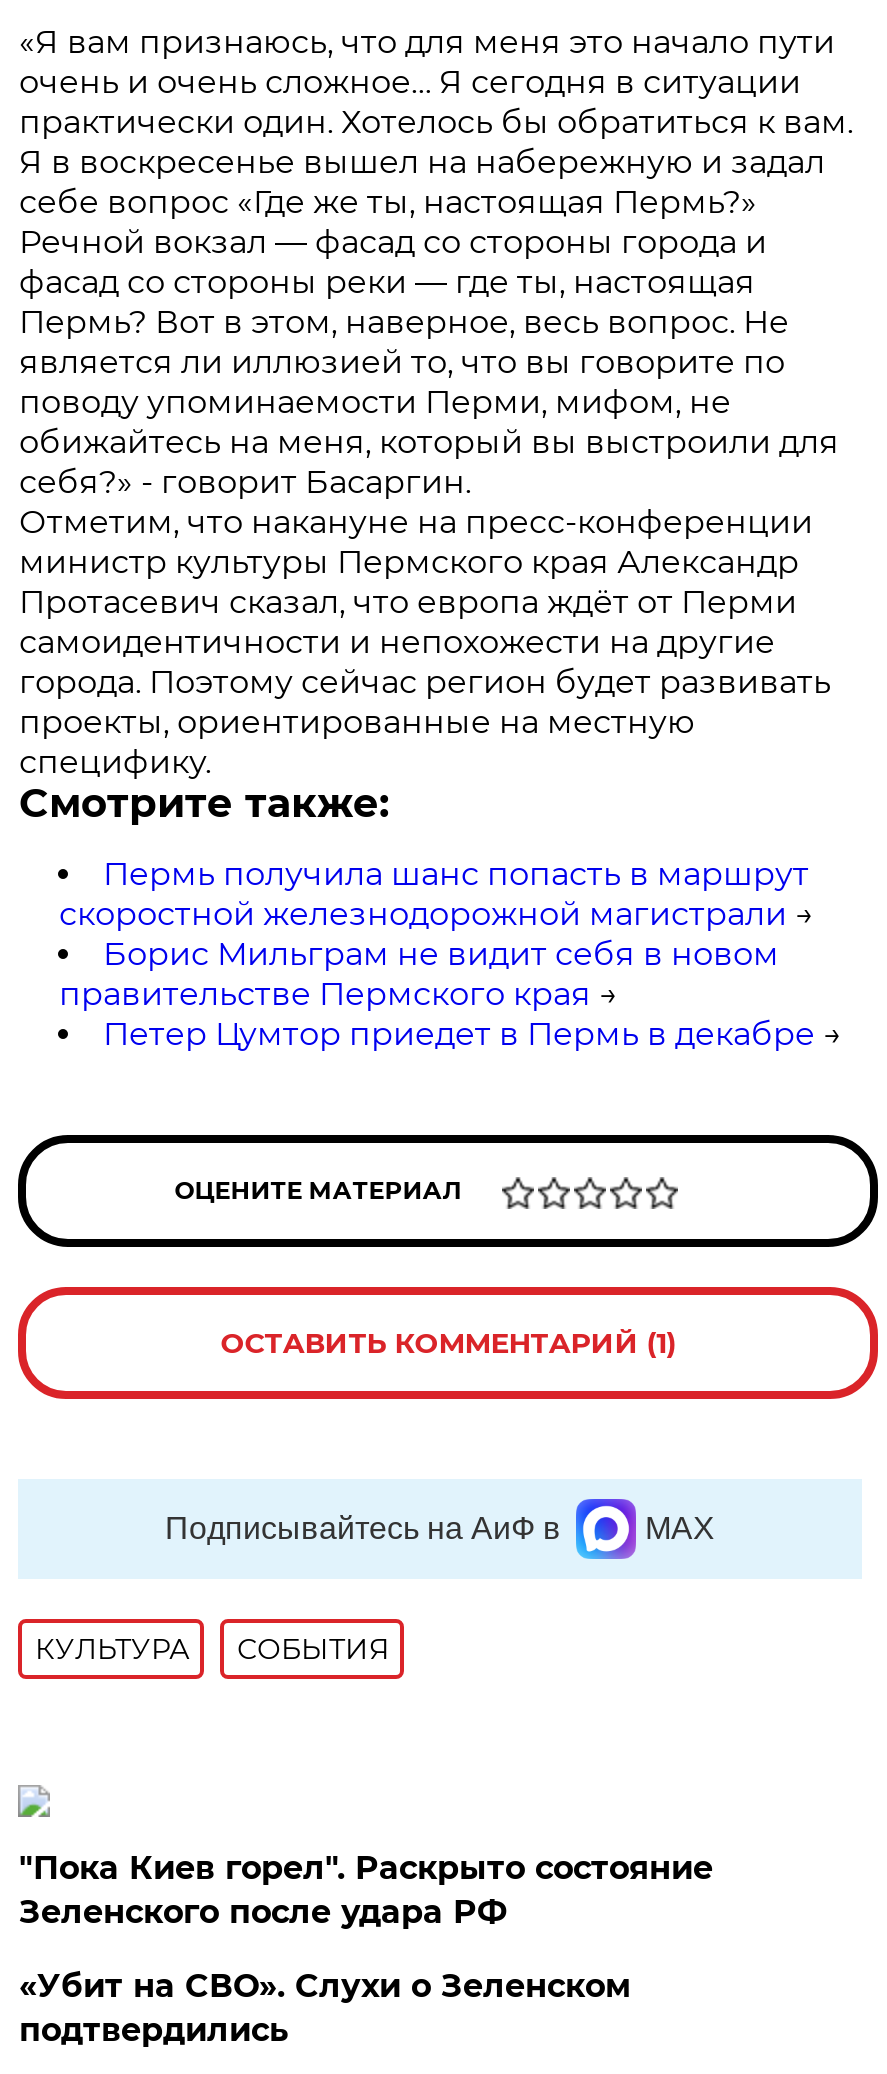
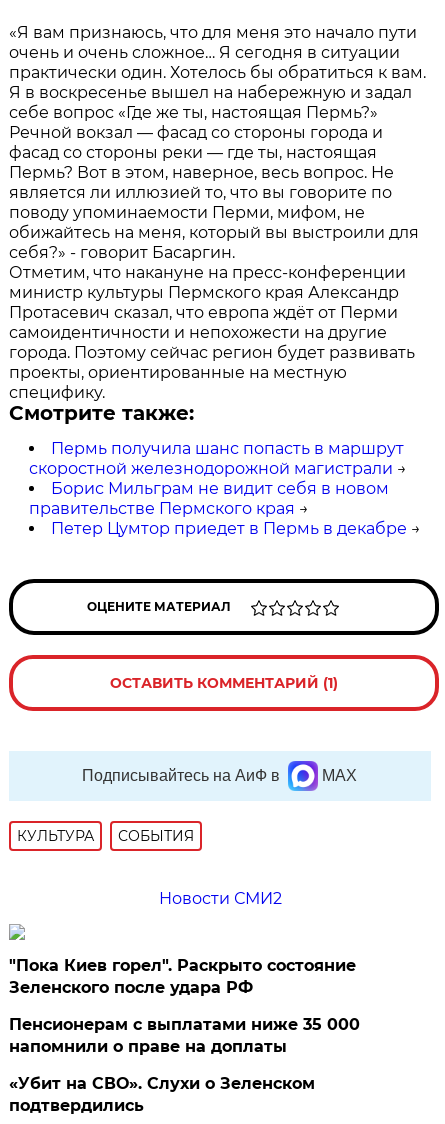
+ Новости СМИ2

+ Пенсионерам с выплатами ниже 35 000
+ напомнили о праве на доплаты
